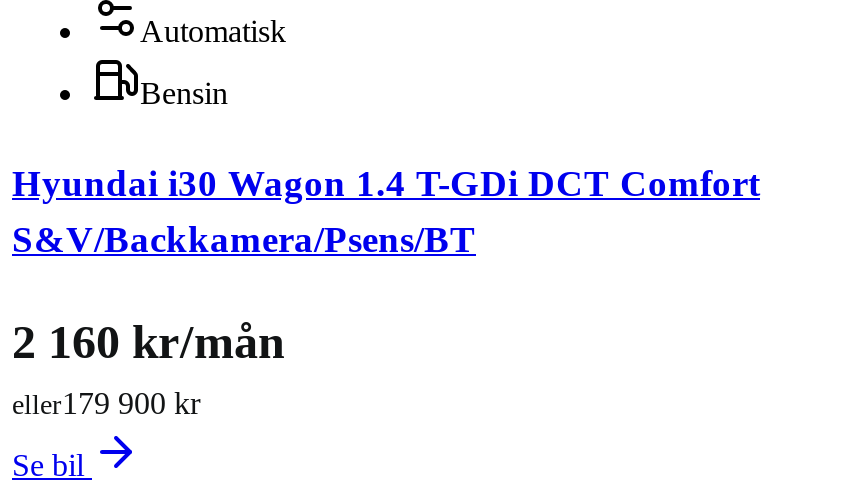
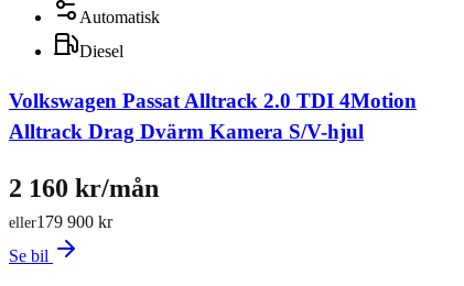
- Bensin
+ Diesel

- Hyundai i30 Wagon 1.4 T-GDi DCT Comfort
- S&V/Backkamera/Psens/BT
+ Volkswagen Passat Alltrack 2.0 TDI 4Motion
+ Alltrack Drag Dvärm Kamera S/V-hjul
